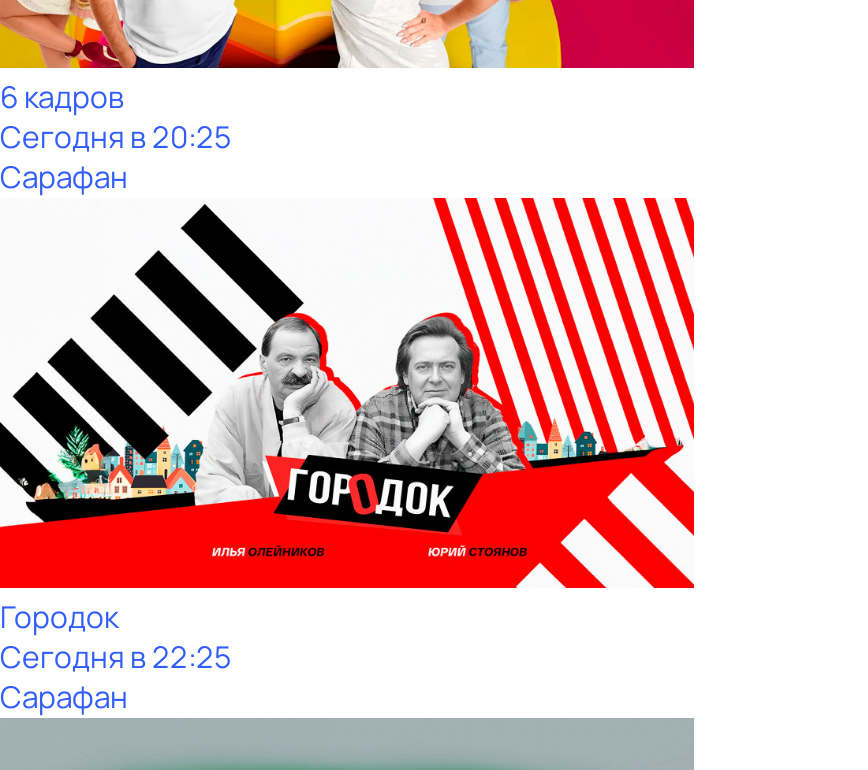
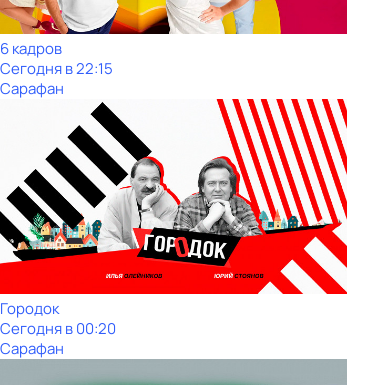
- Сегодня в 20:25
+ Сегодня в 22:15

- Сегодня в 22:25
+ Сегодня в 00:20
